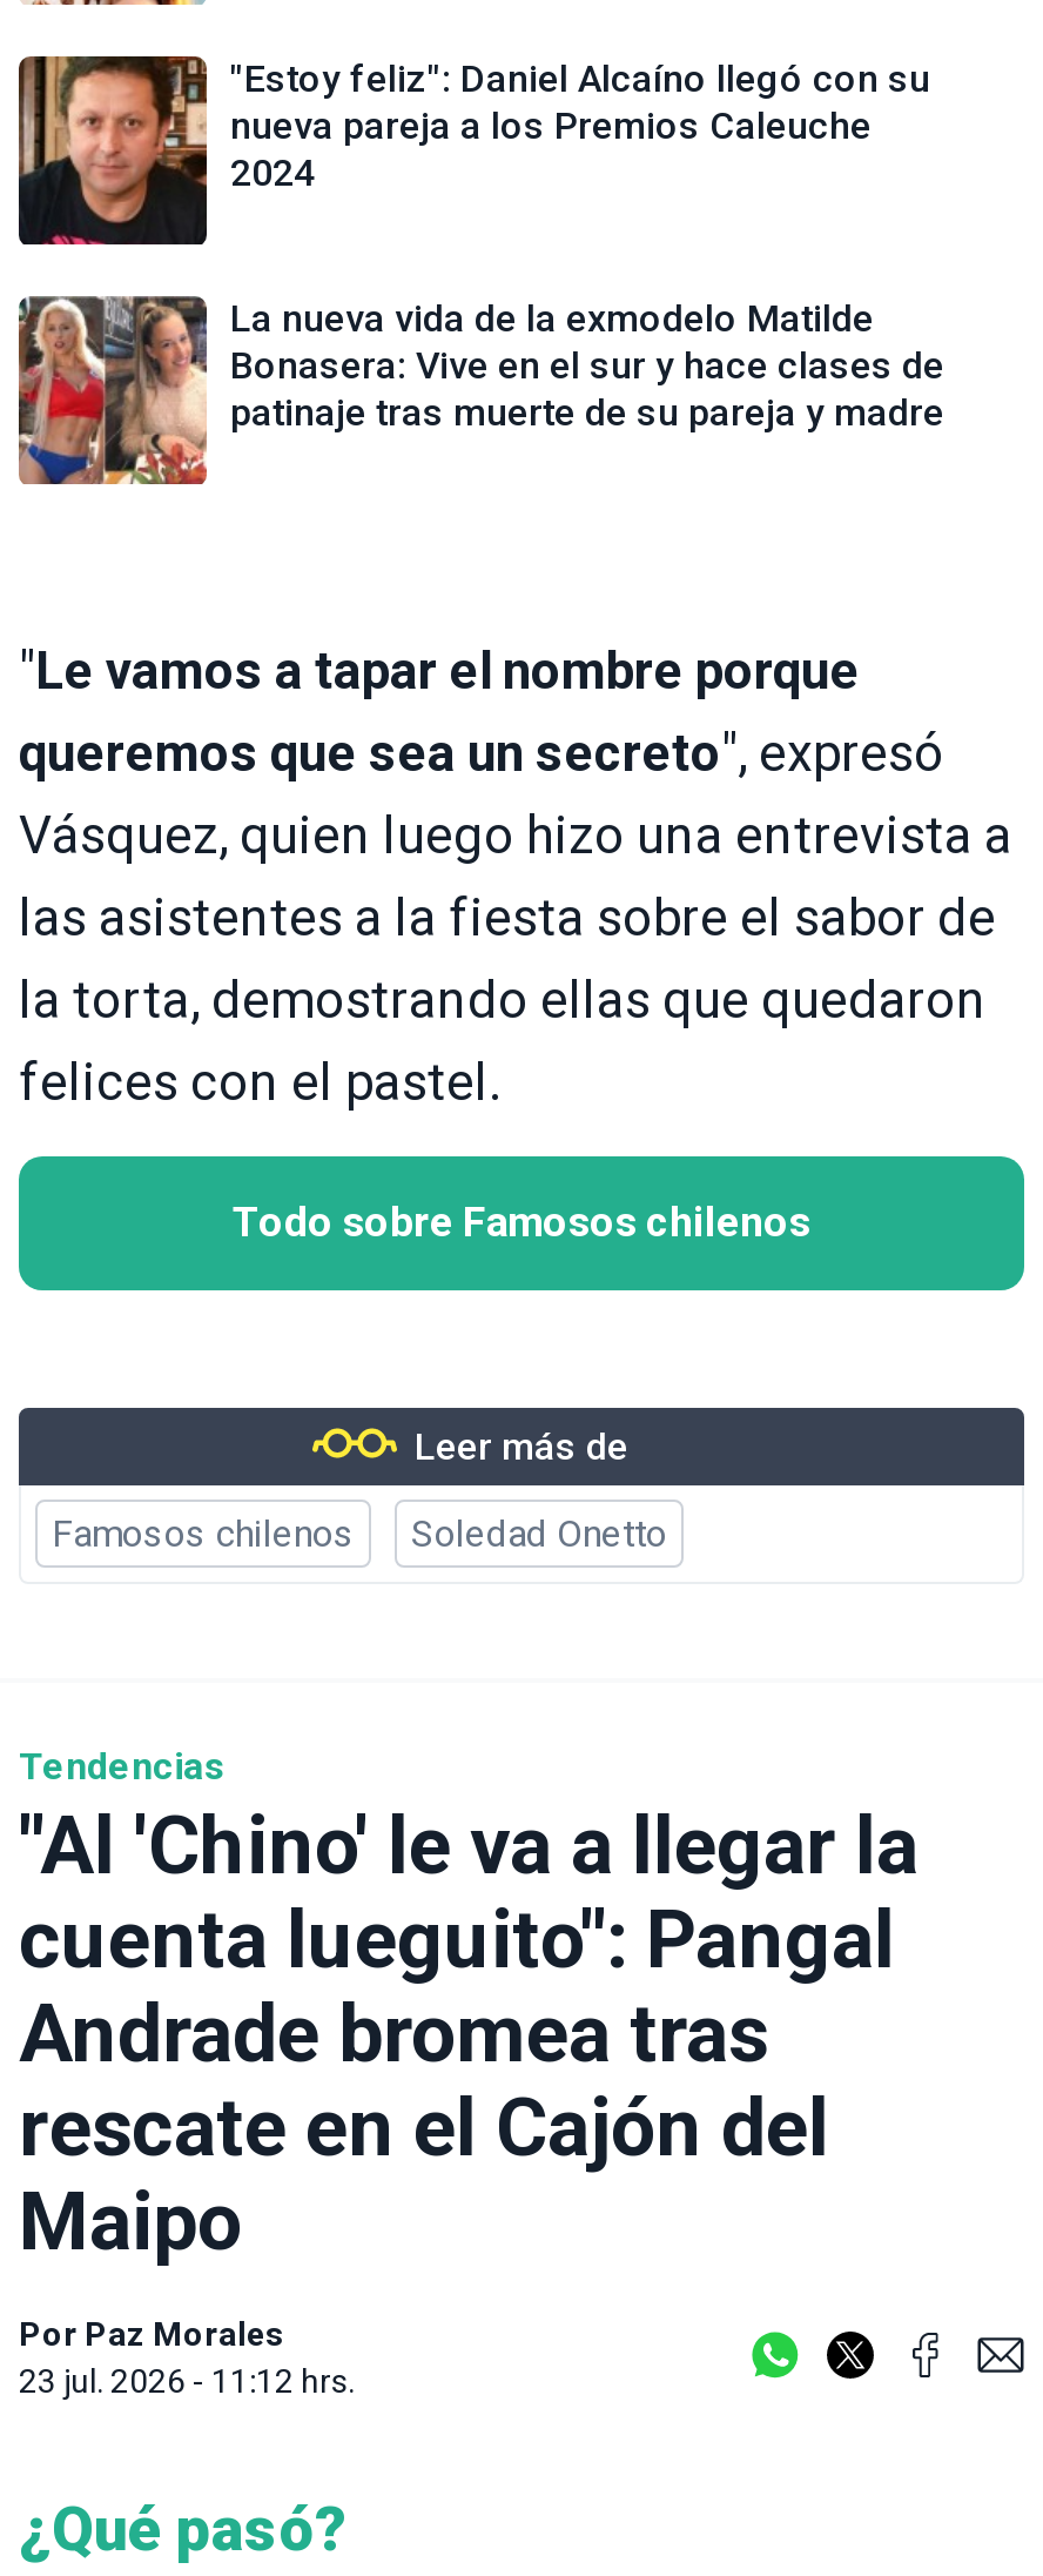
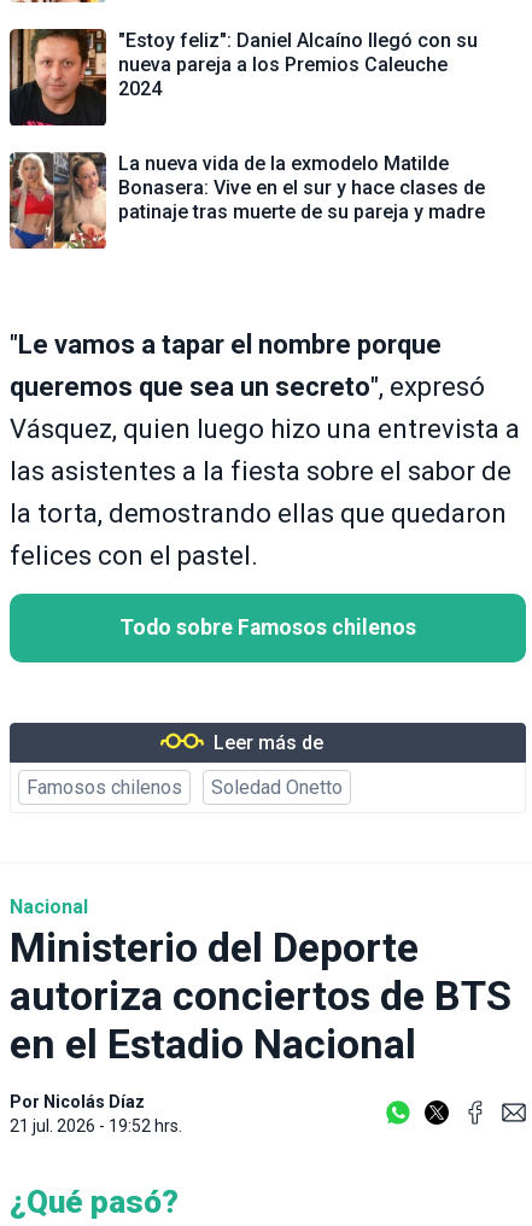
- Tendencias
- "Al 'Chino' le va a llegar la
- cuenta lueguito": Pangal
- Andrade bromea tras
- rescate en el Cajón del
- Maipo
+ Nacional
+ Ministerio del Deporte
+ autoriza conciertos de BTS
+ en el Estadio Nacional

- Por Paz Morales
- 23 jul. 2026 - 11:12 hrs.
+ Por Nicolás Díaz
+ 21 jul. 2026 - 19:52 hrs.
